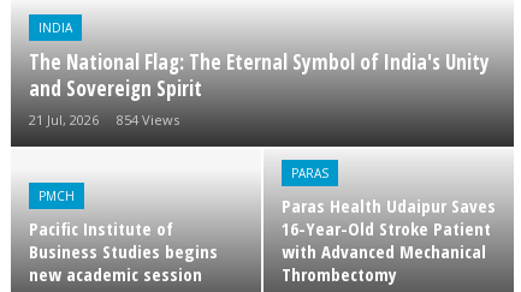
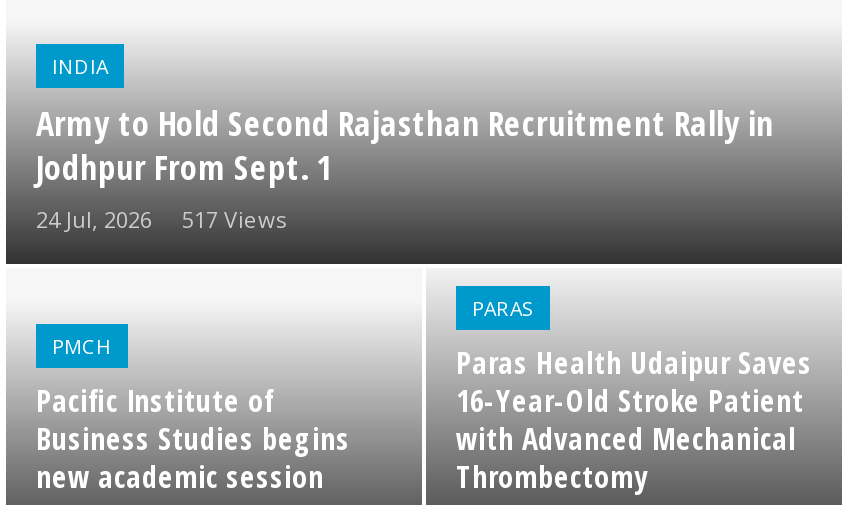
- The National Flag: The Eternal Symbol of India's Unity
- and Sovereign Spirit
- 21 Jul, 2026
- 854 Views
+ Army to Hold Second Rajasthan Recruitment Rally in
+ Jodhpur From Sept. 1
+ 24 Jul, 2026
+ 517 Views
